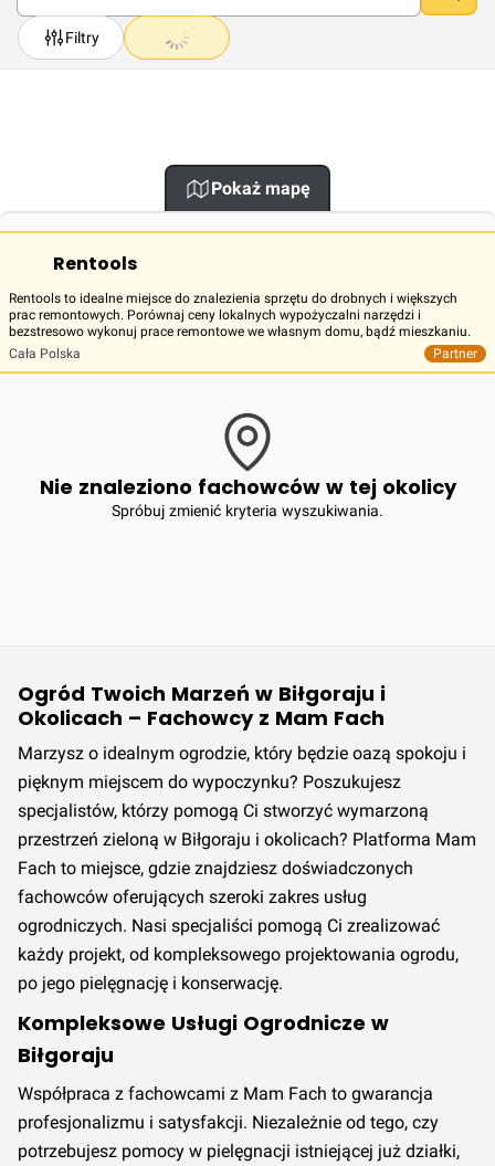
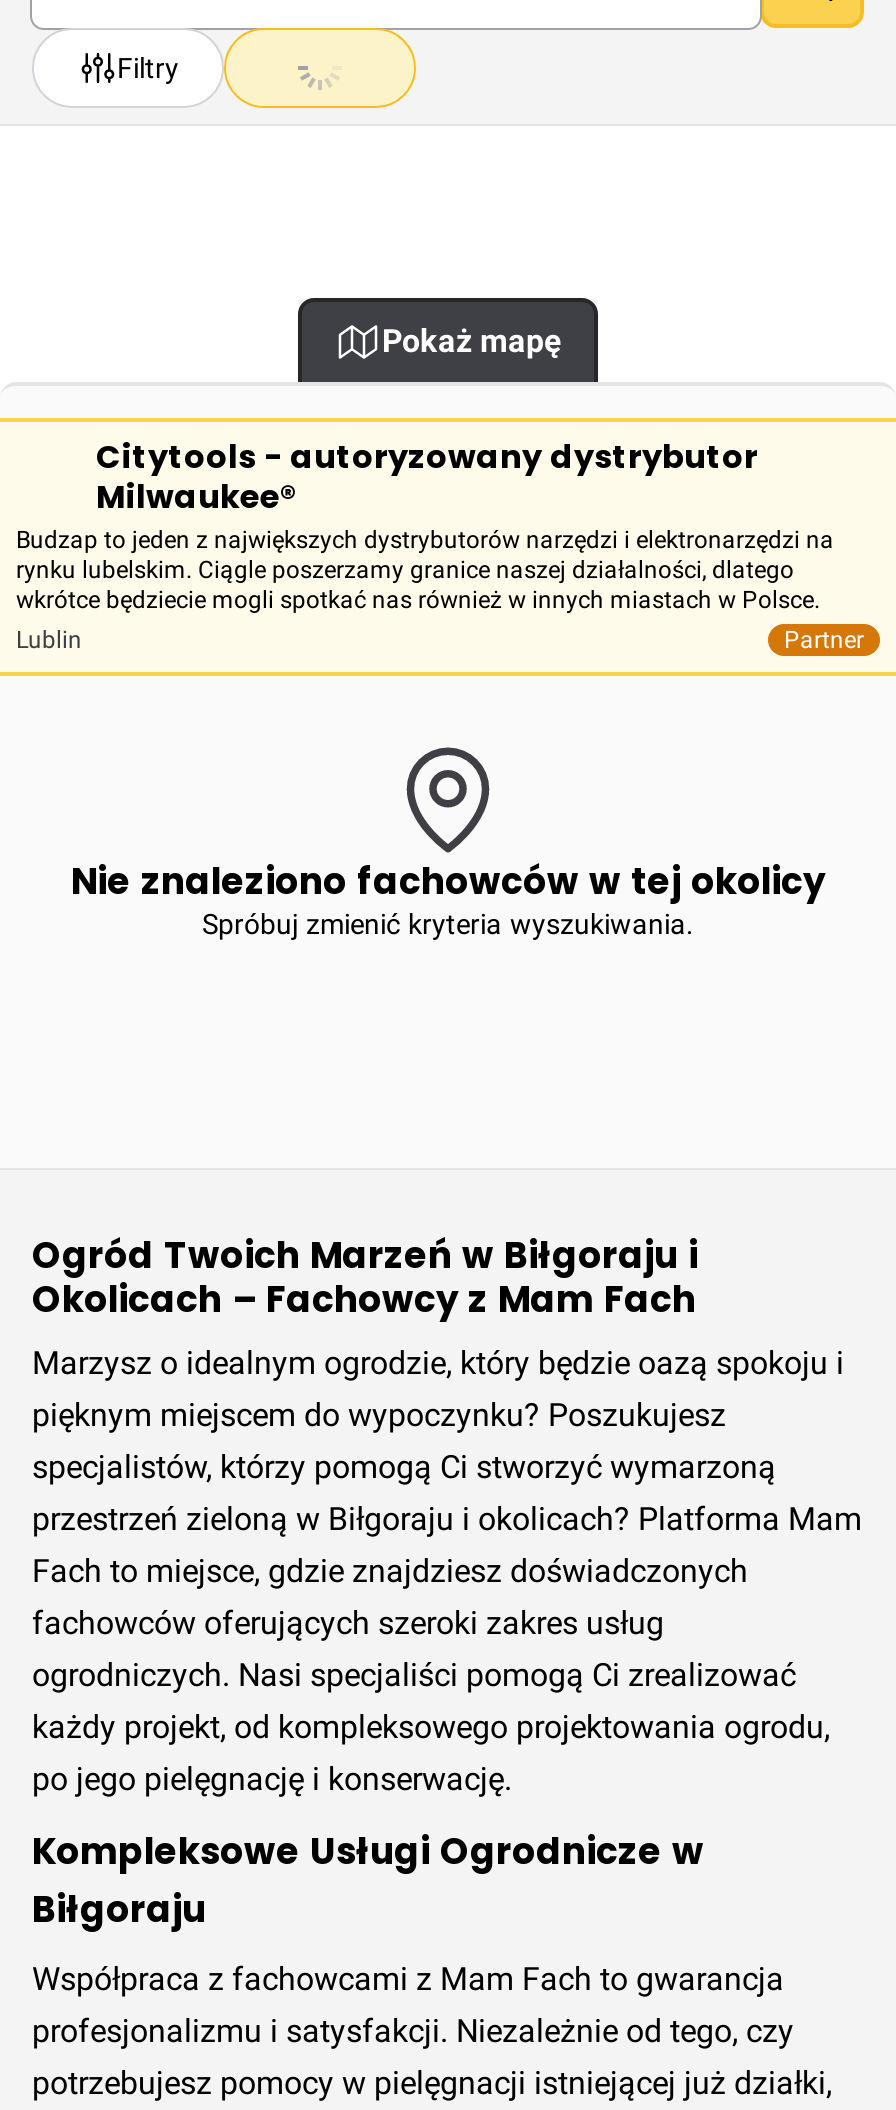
- Rentools
- Rentools to idealne miejsce do znalezienia sprzętu do drobnych i większych
- prac remontowych. Porównaj ceny lokalnych wypożyczalni narzędzi i
- bezstresowo wykonuj prace remontowe we własnym domu, bądź mieszkaniu.
- Cała Polska
+ Citytools - autoryzowany dystrybutor
+ Milwaukee®
+ Budzap to jeden z największych dystrybutorów narzędzi i elektronarzędzi na
+ rynku lubelskim. Ciągle poszerzamy granice naszej działalności, dlatego
+ wkrótce będziecie mogli spotkać nas również w innych miastach w Polsce.
+ Lublin
